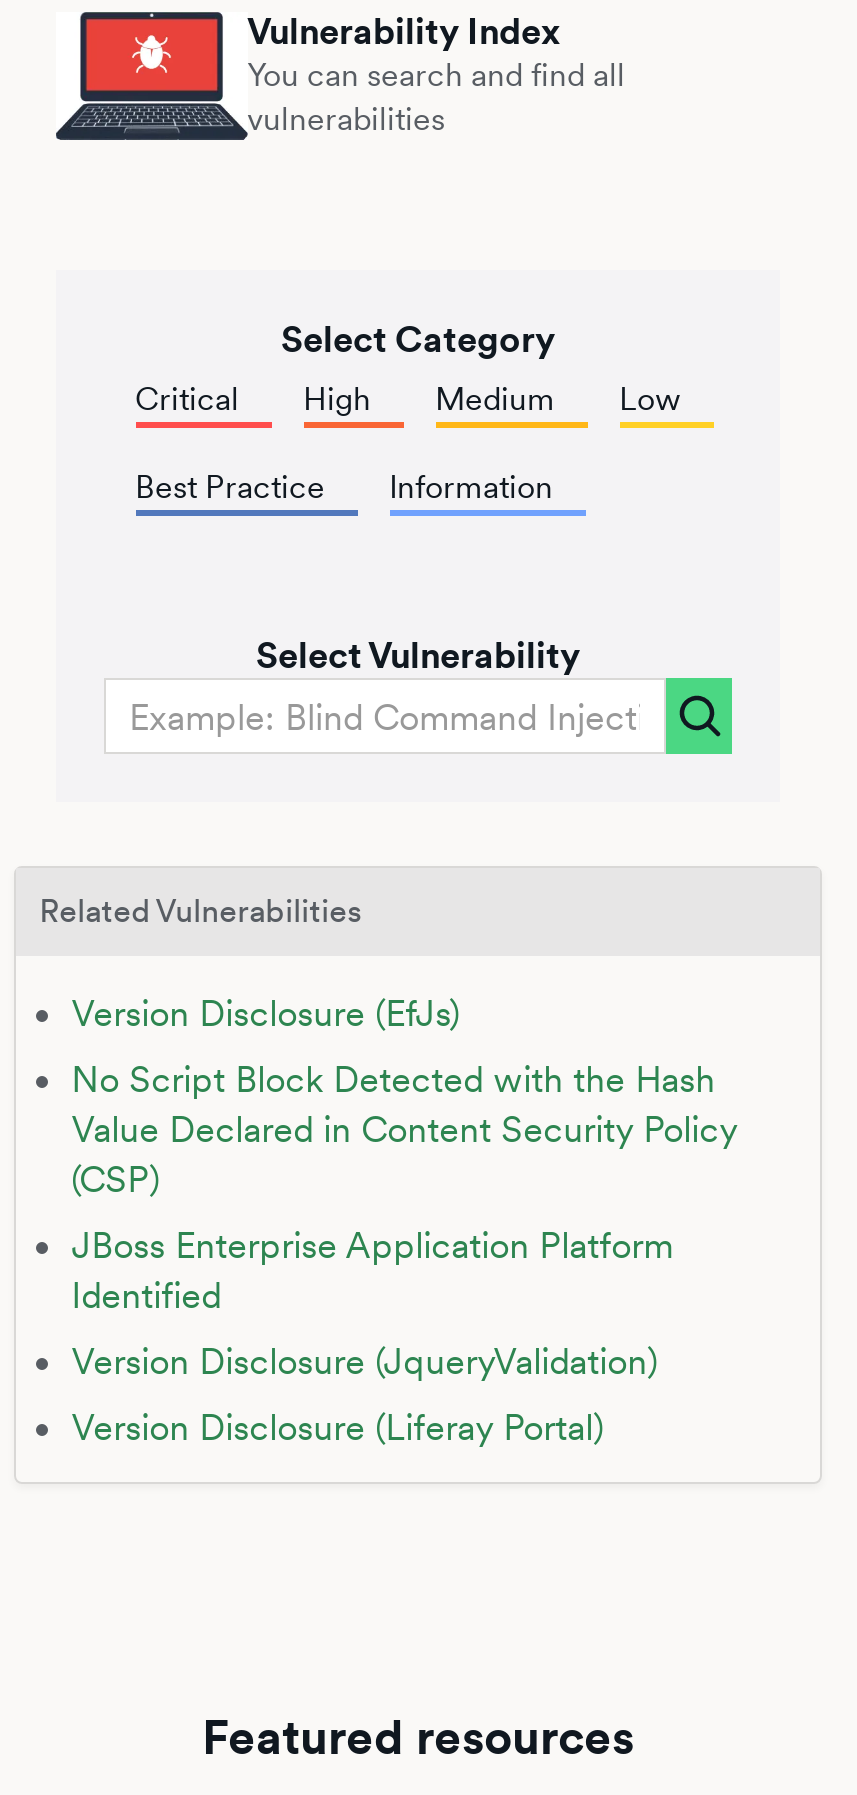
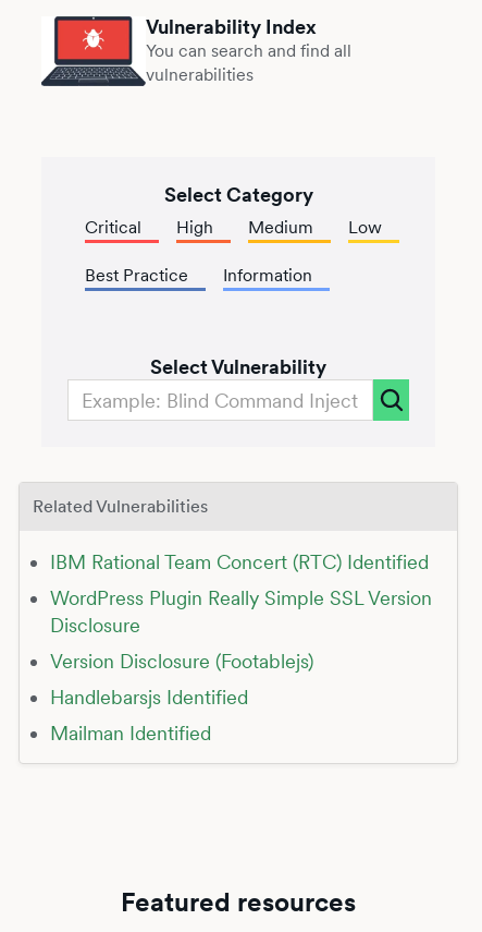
- Version Disclosure (EfJs)
+ IBM Rational Team Concert (RTC) Identified

- No Script Block Detected with the Hash
- Value Declared in Content Security Policy
- (CSP)
+ WordPress Plugin Really Simple SSL Version
+ Disclosure

- JBoss Enterprise Application Platform
- Identified
+ Version Disclosure (Footablejs)

- Version Disclosure (JqueryValidation)
+ Handlebarsjs Identified

- Version Disclosure (Liferay Portal)
+ Mailman Identified
